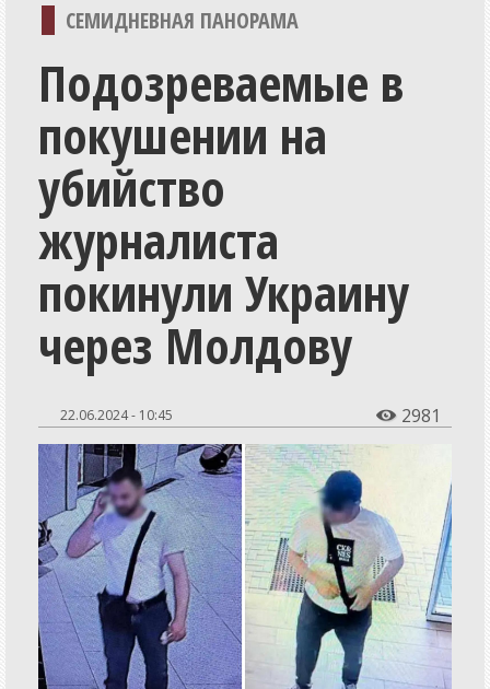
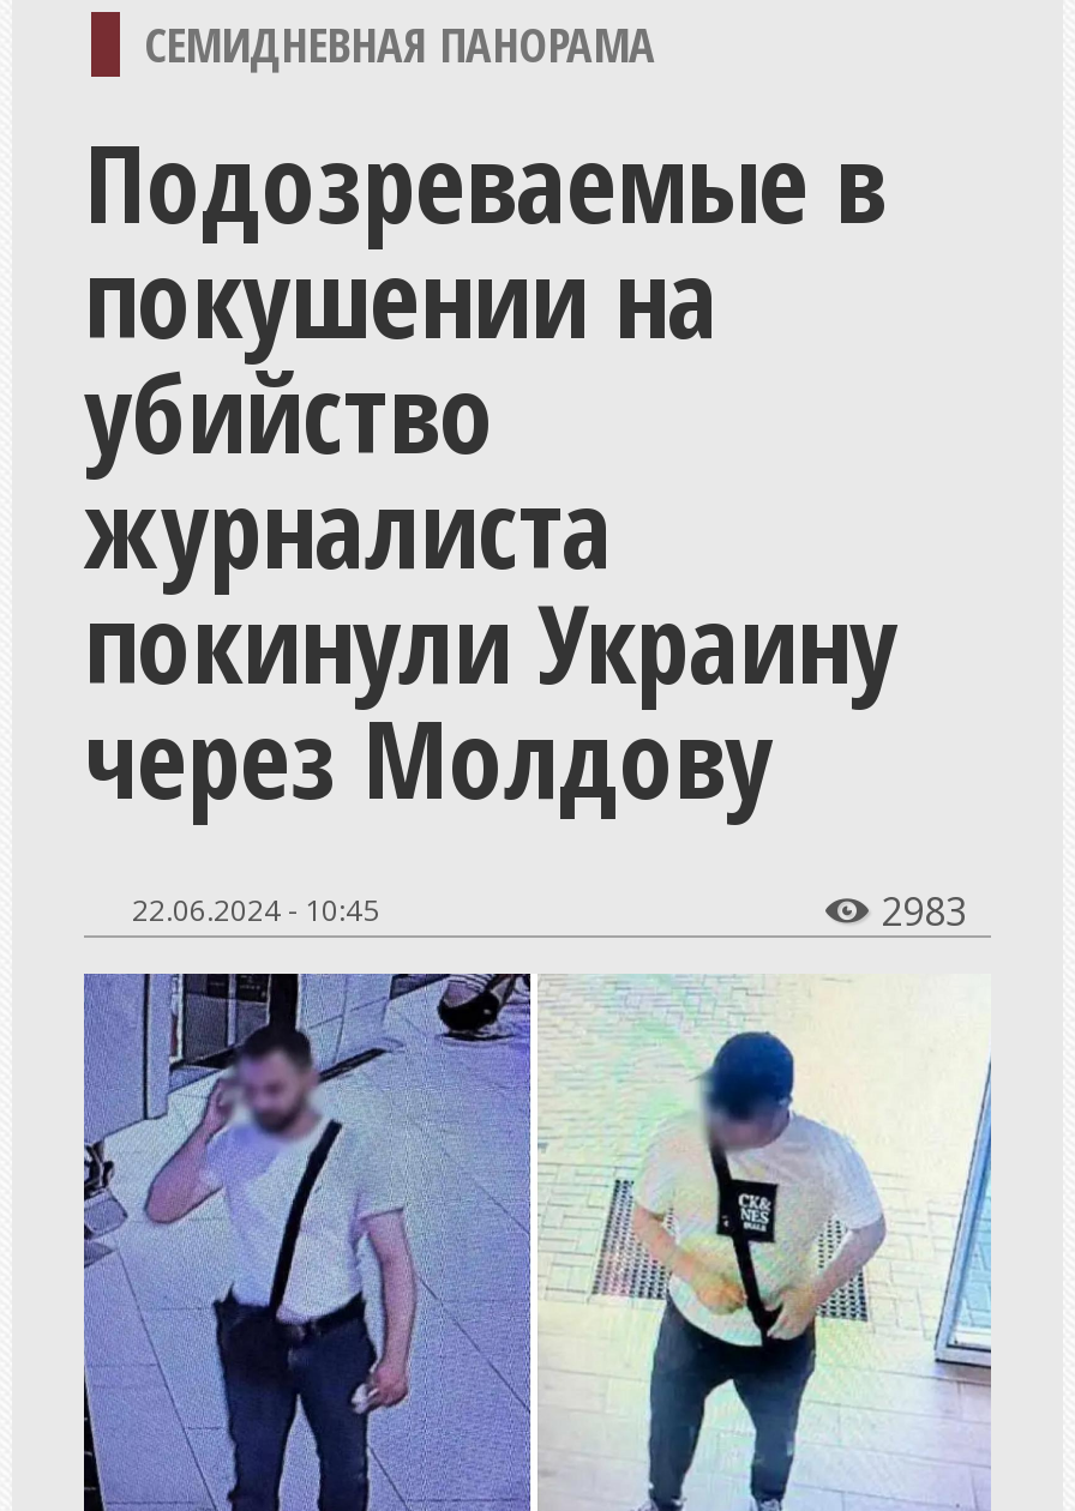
- 2981
+ 2983
